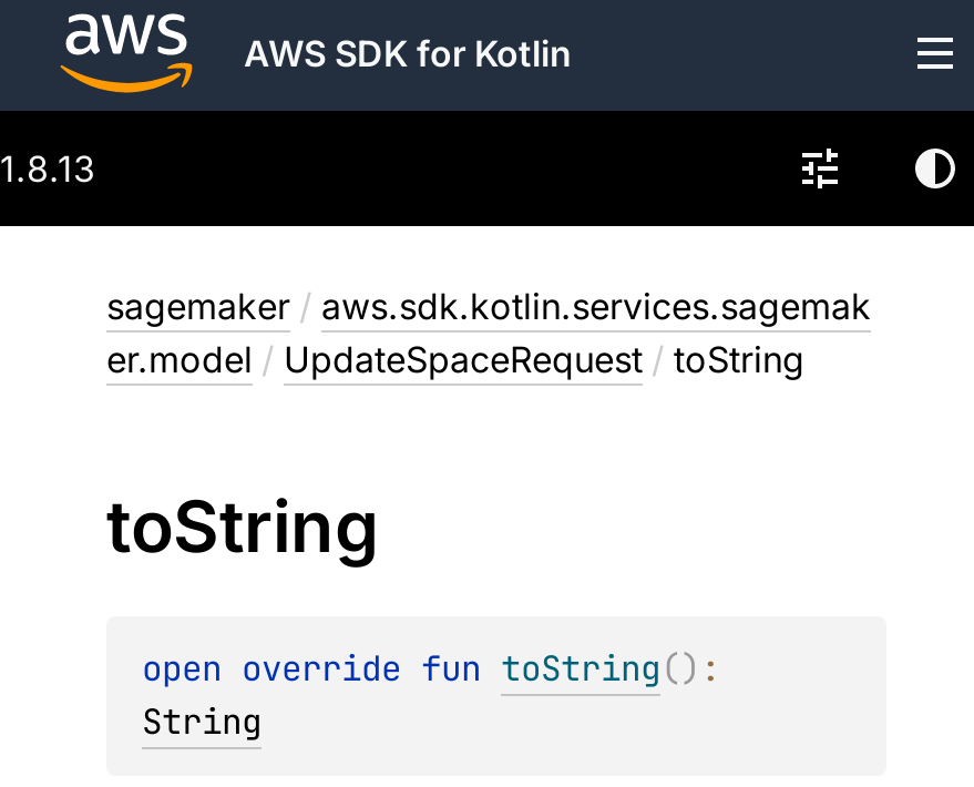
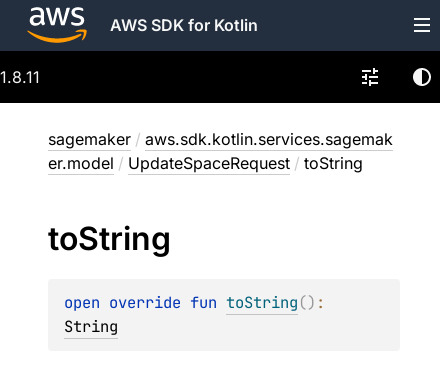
- 1.8.13
+ 1.8.11
